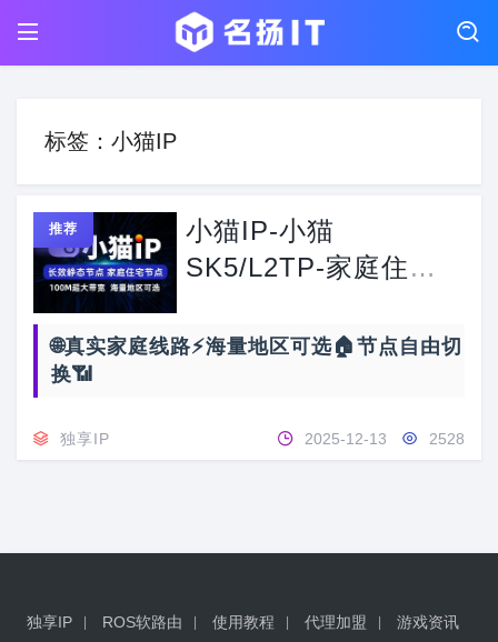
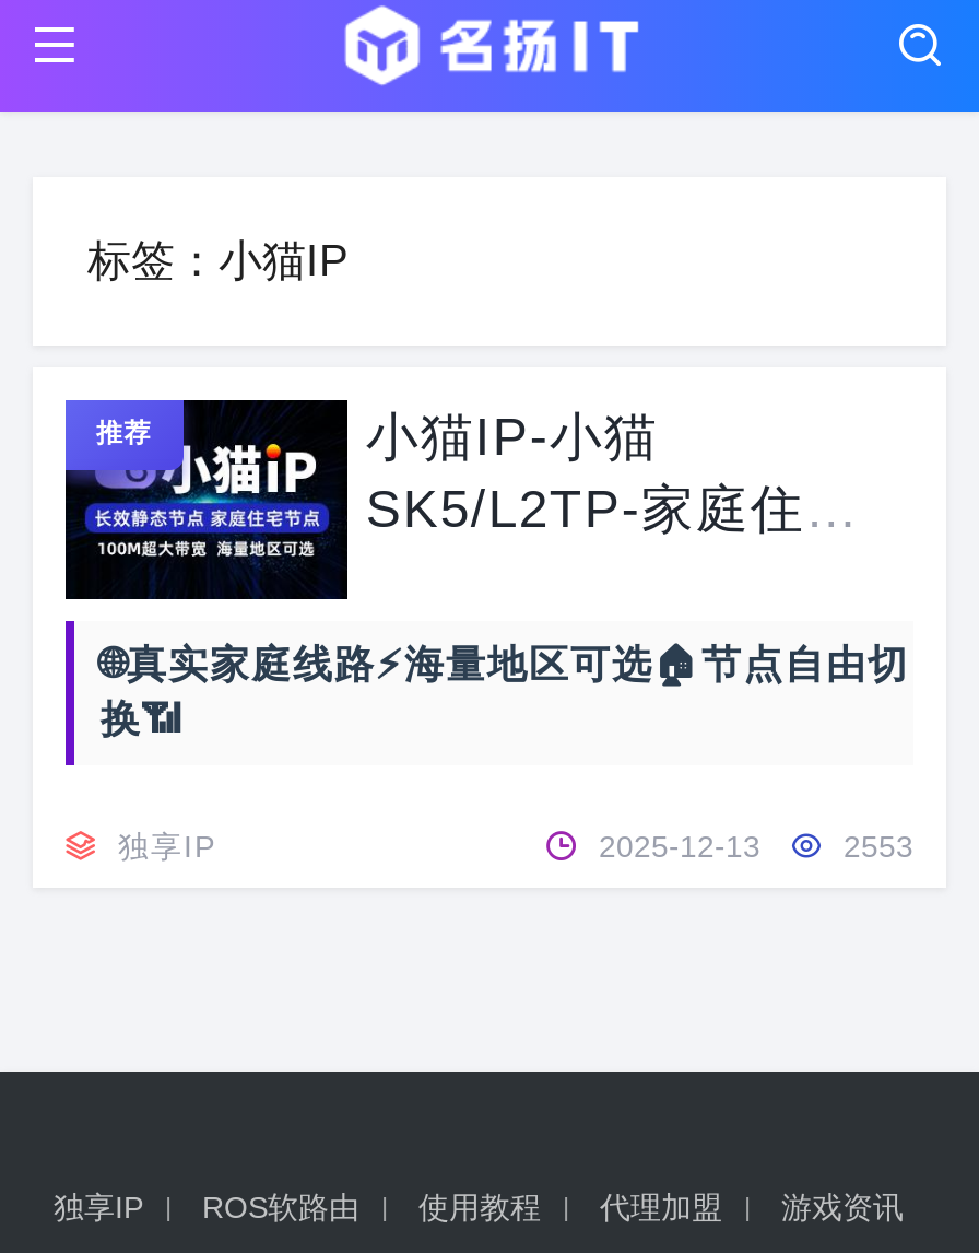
- 2025-12-13 2528
+ 2025-12-13 2553
